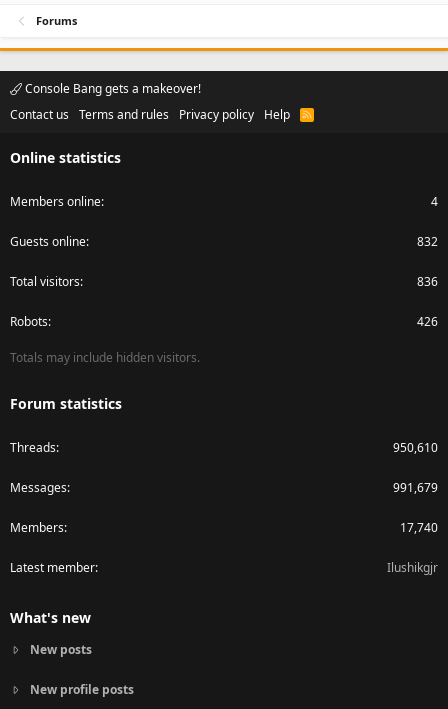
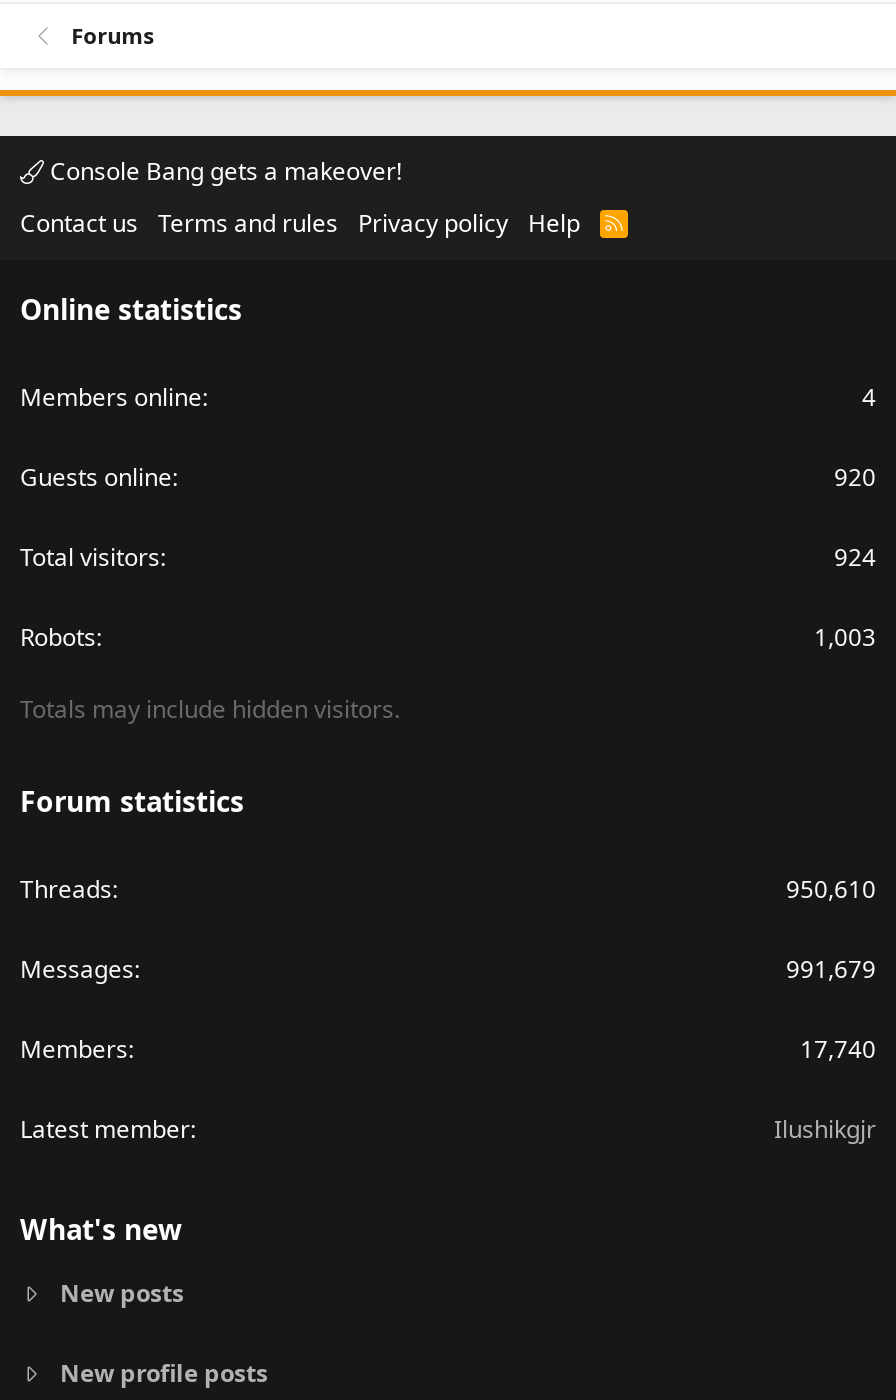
- 832
+ 920

- 836
+ 924

- 426
+ 1,003
